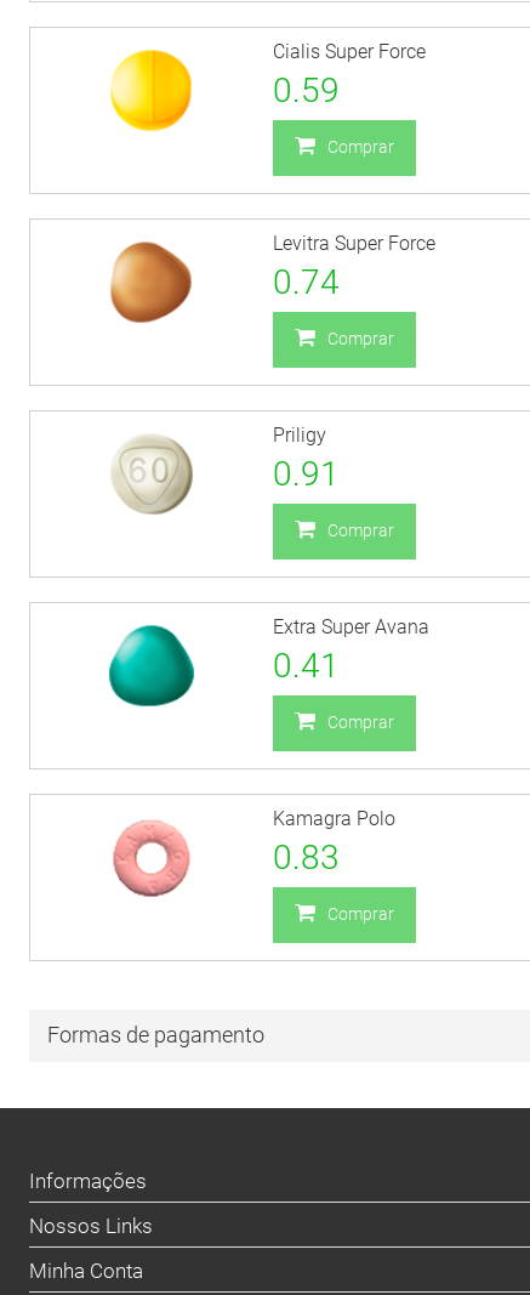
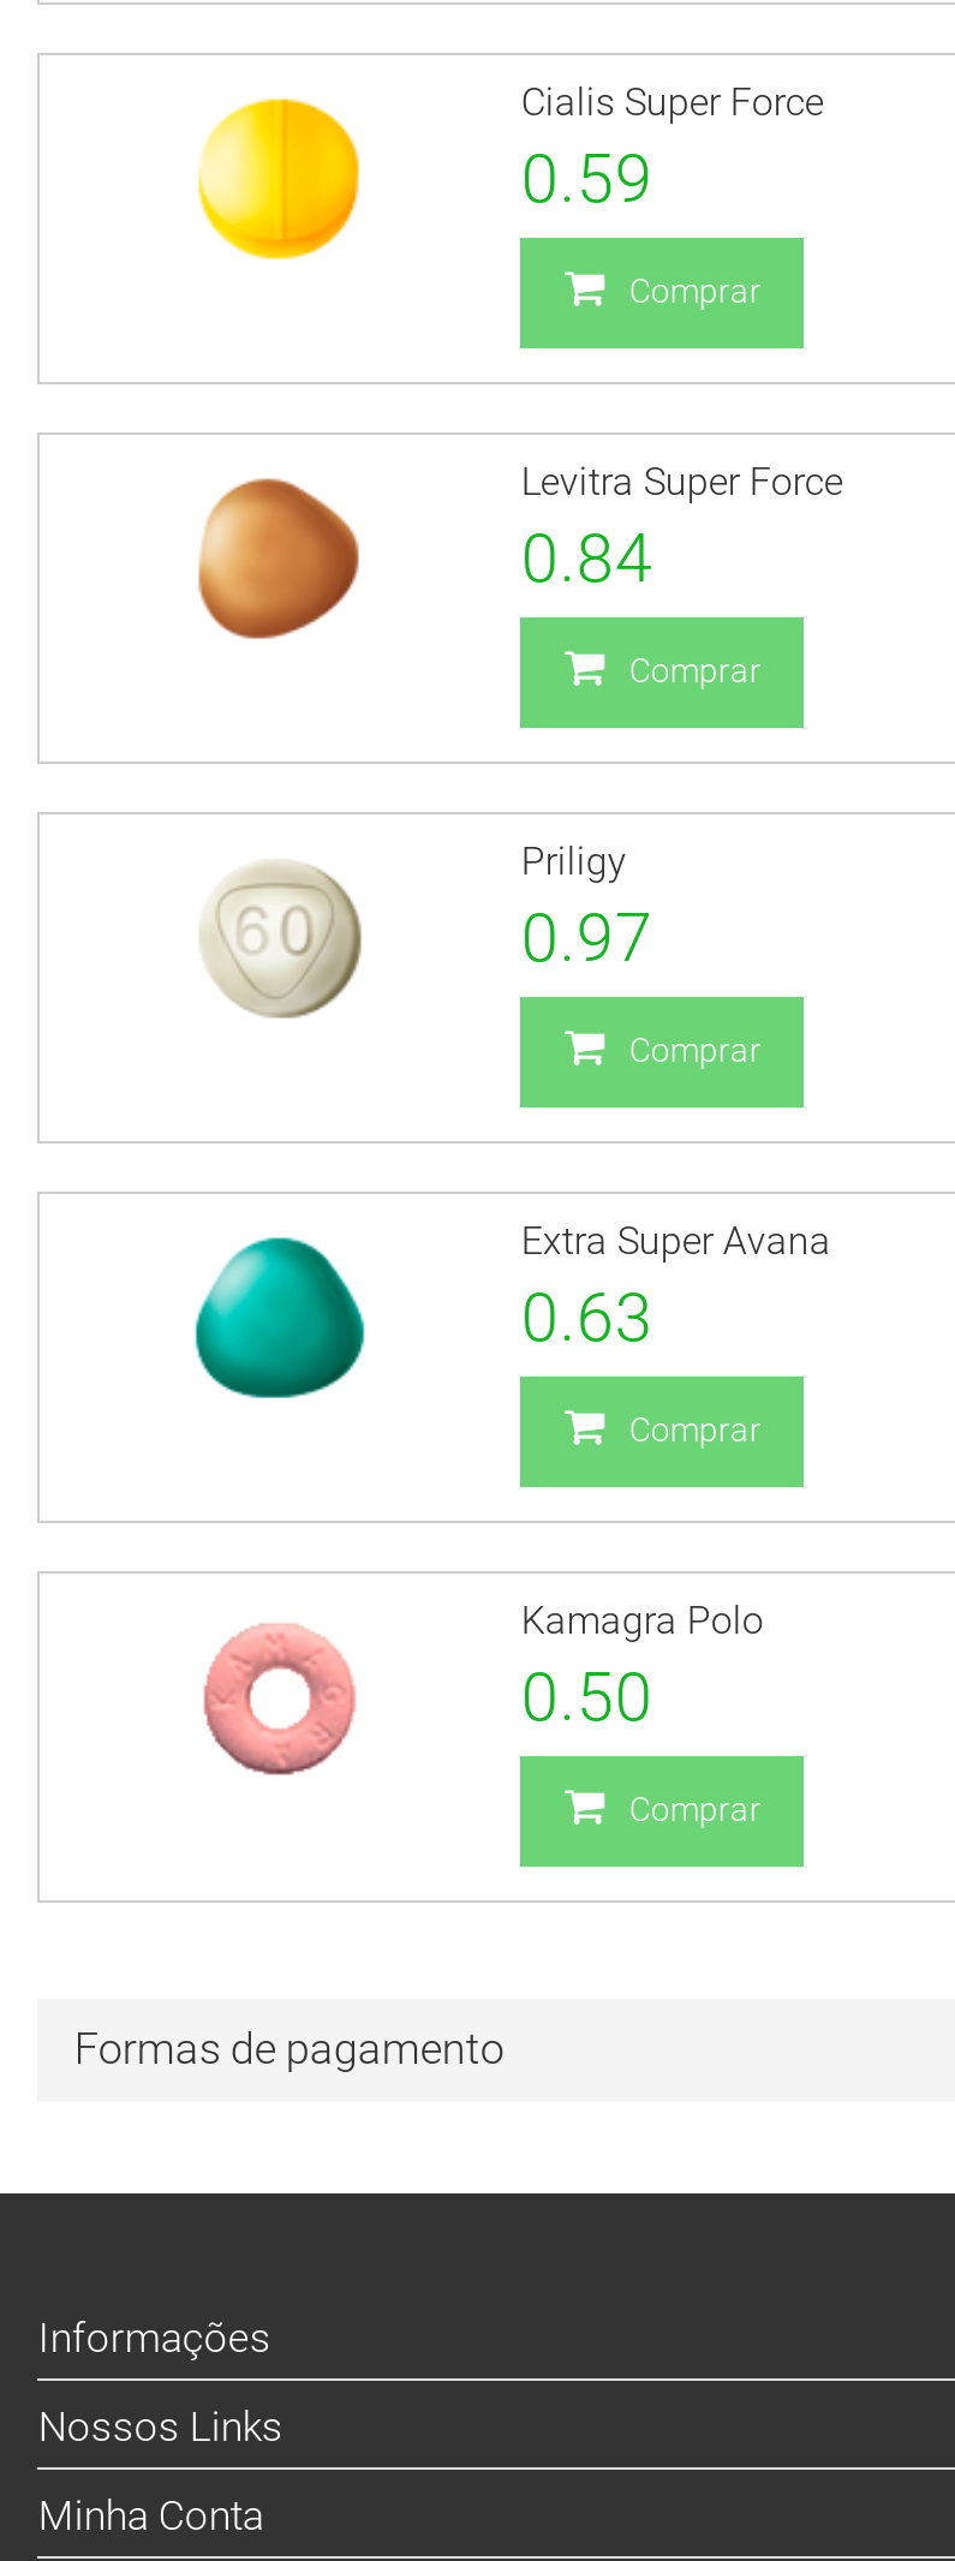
- 0.74
+ 0.84

- 0.91
+ 0.97

- 0.41
+ 0.63

- 0.83
+ 0.50
